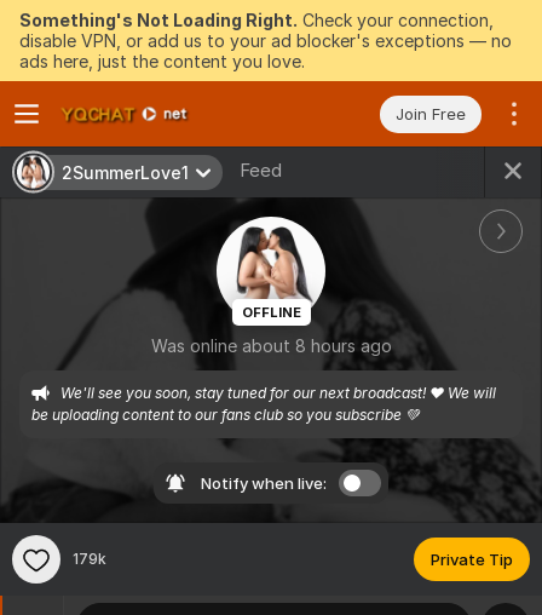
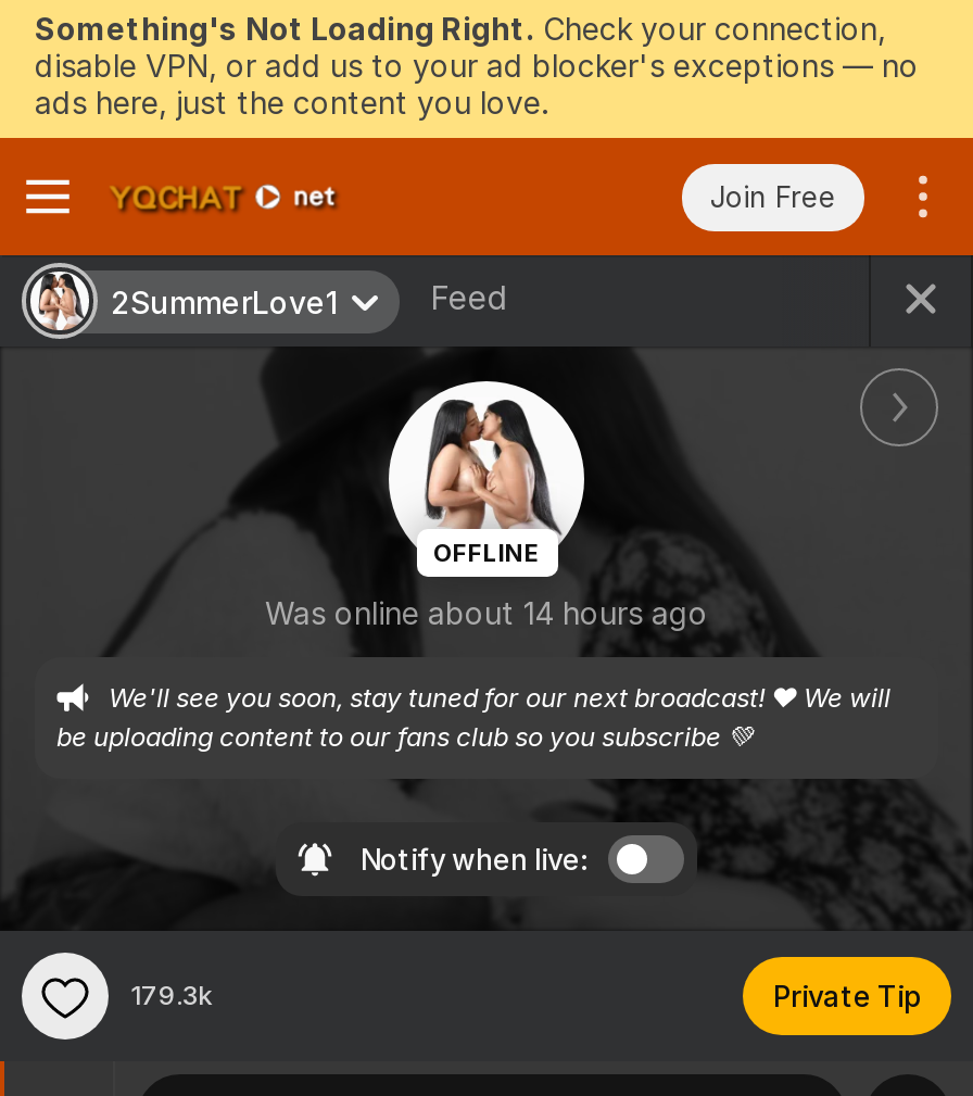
- Was online about 8 hours ago
+ Was online about 14 hours ago

- 179k
+ 179.3k
